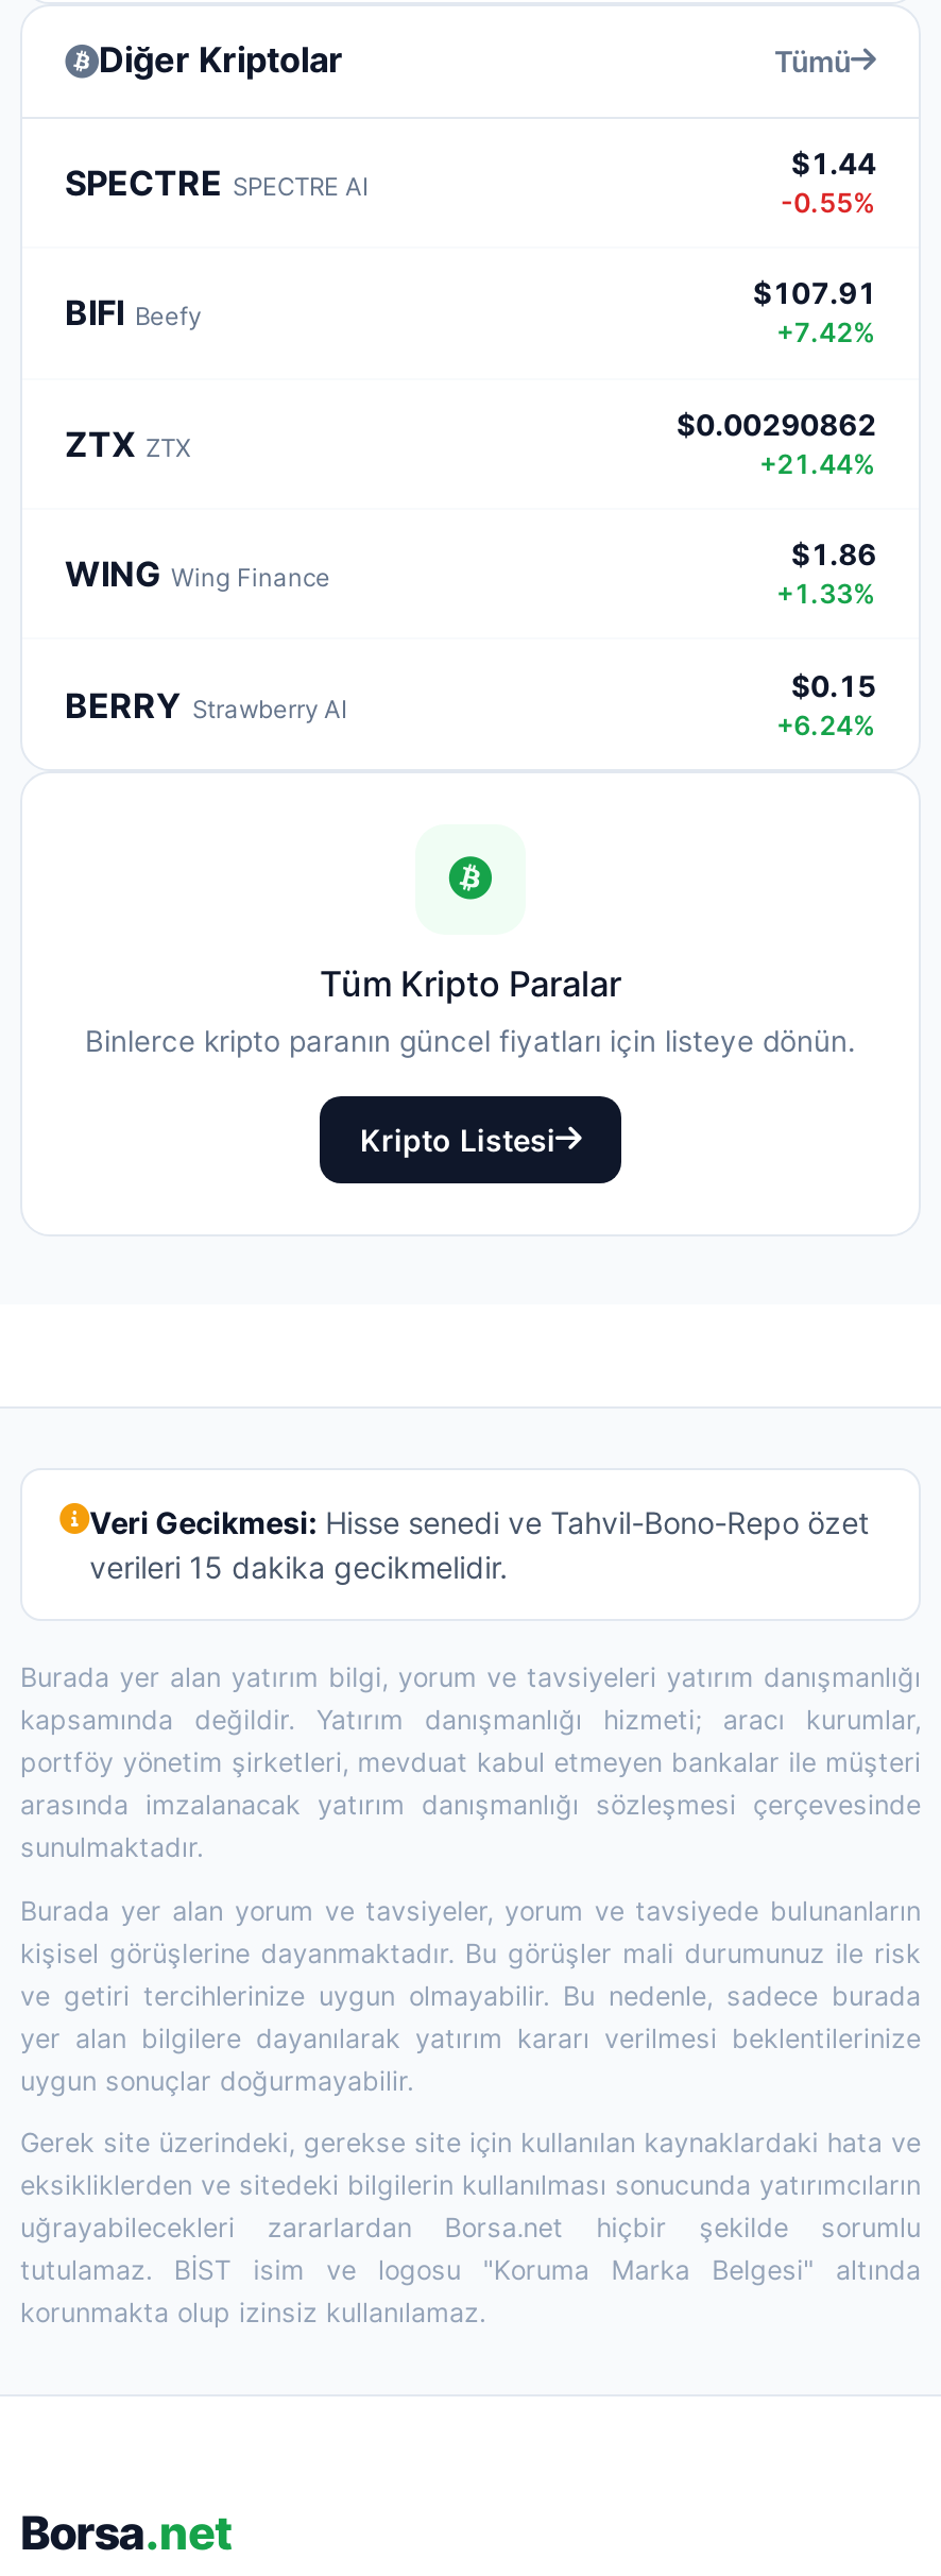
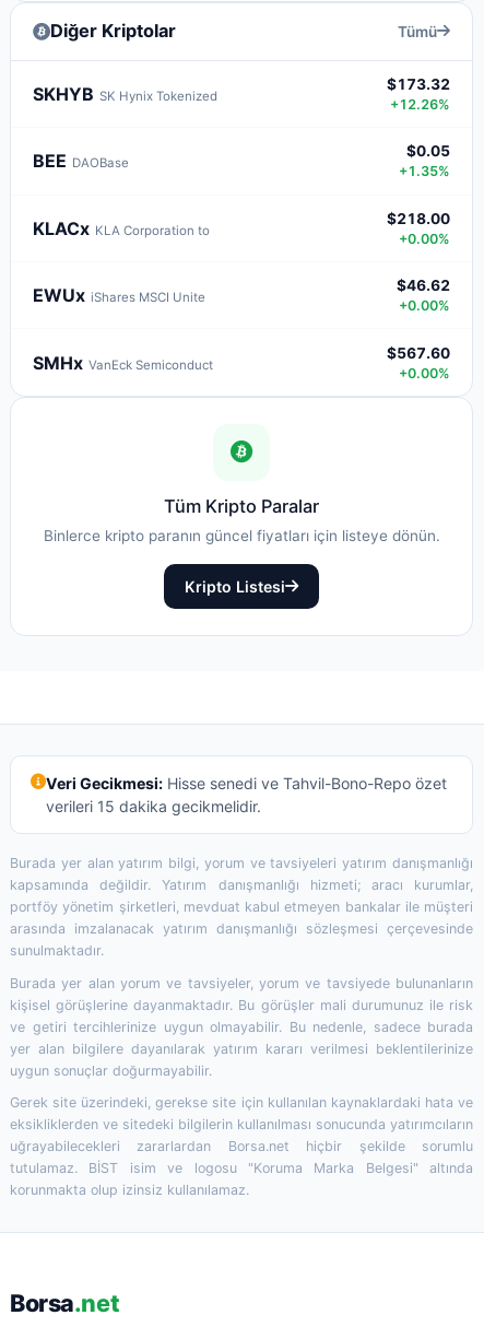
- SPECTRE SPECTRE AI
- $1.44
- -0.55%
+ SKHYB SK Hynix Tokenized
+ $173.32
+ +12.26%

- BIFI Beefy
- $107.91
- +7.42%
+ BEE DAOBase
+ $0.05
+ +1.35%

- ZTX ZTX
- $0.00290862
- +21.44%
+ KLACx KLA Corporation to
+ $218.00
+ +0.00%

- WING Wing Finance
- $1.86
- +1.33%
+ EWUx iShares MSCI Unite
+ $46.62
+ +0.00%

- BERRY Strawberry AI
- $0.15
- +6.24%
+ SMHx VanEck Semiconduct
+ $567.60
+ +0.00%
